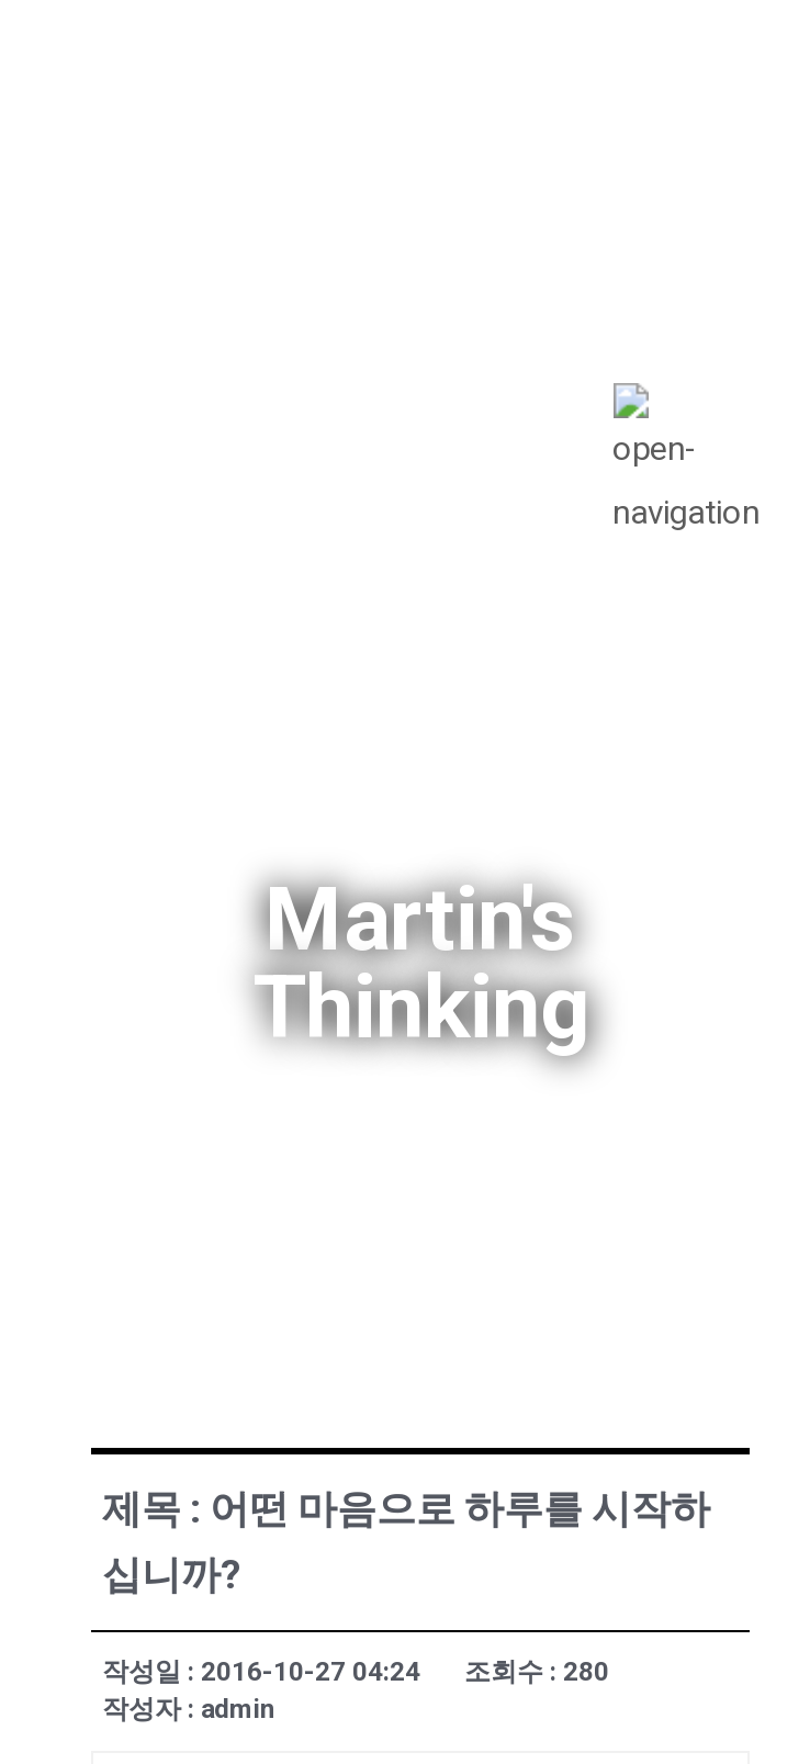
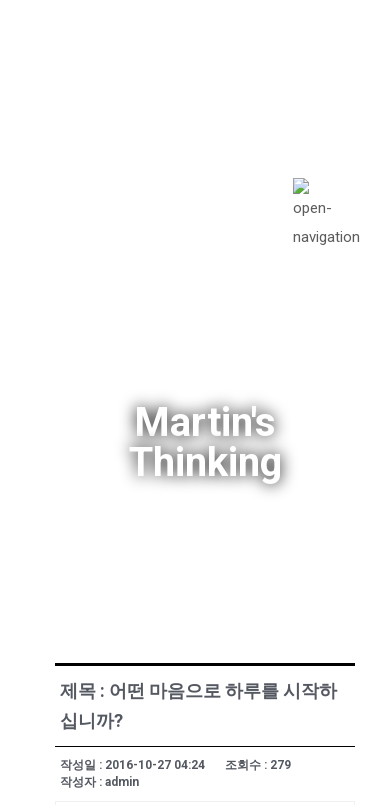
- 작성일 : 2016-10-27 04:24 조회수 : 280
+ 작성일 : 2016-10-27 04:24 조회수 : 279
